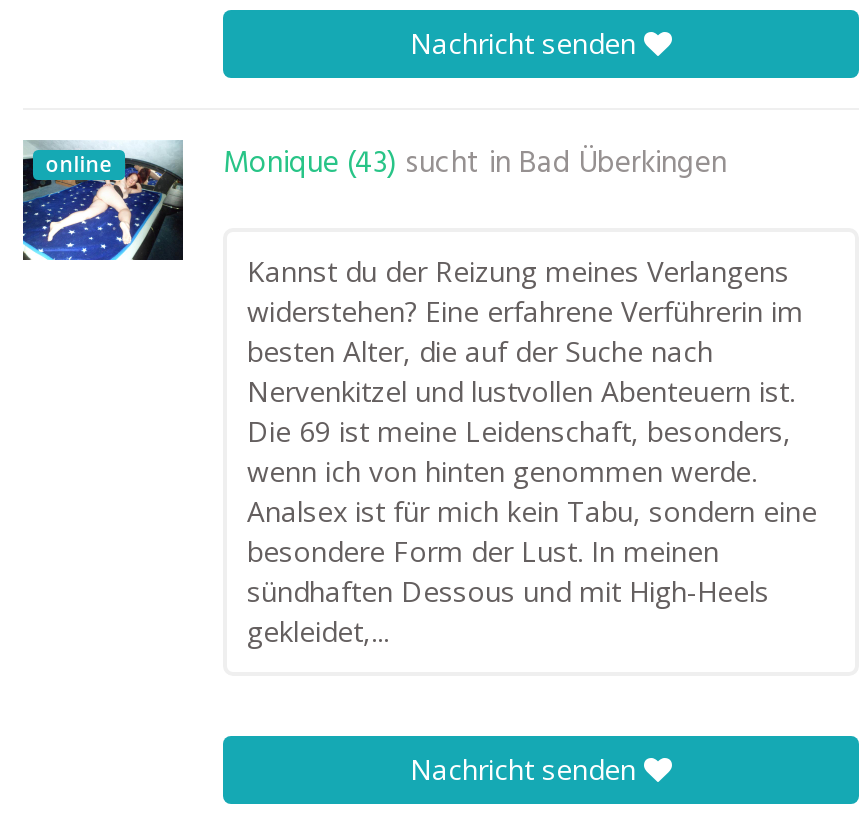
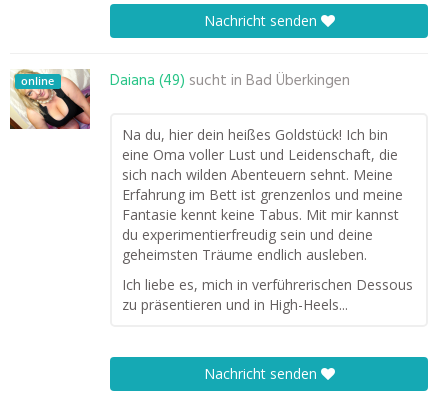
- [image]
- Monique (43) sucht in Bad Überkingen
- Kannst du der Reizung meines Verlangens
- widerstehen? Eine erfahrene Verführerin im
- besten Alter, die auf der Suche nach
- Nervenkitzel und lustvollen Abenteuern ist.
- Die 69 ist meine Leidenschaft, besonders,
- wenn ich von hinten genommen werde.
- Analsex ist für mich kein Tabu, sondern eine
- besondere Form der Lust. In meinen
- sündhaften Dessous und mit High-Heels
- gekleidet,...
+ [image]
+ Daiana (49) sucht in Bad Überkingen
+ Na du, hier dein heißes Goldstück! Ich bin
+ eine Oma voller Lust und Leidenschaft, die
+ sich nach wilden Abenteuern sehnt. Meine
+ Erfahrung im Bett ist grenzenlos und meine
+ Fantasie kennt keine Tabus. Mit mir kannst
+ du experimentierfreudig sein und deine
+ geheimsten Träume endlich ausleben.
+ Ich liebe es, mich in verführerischen Dessous
+ zu präsentieren und in High-Heels...
